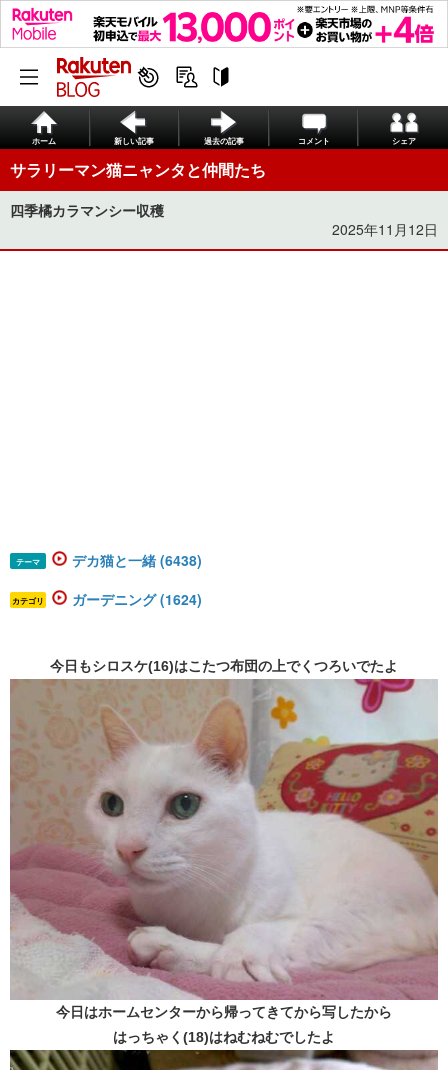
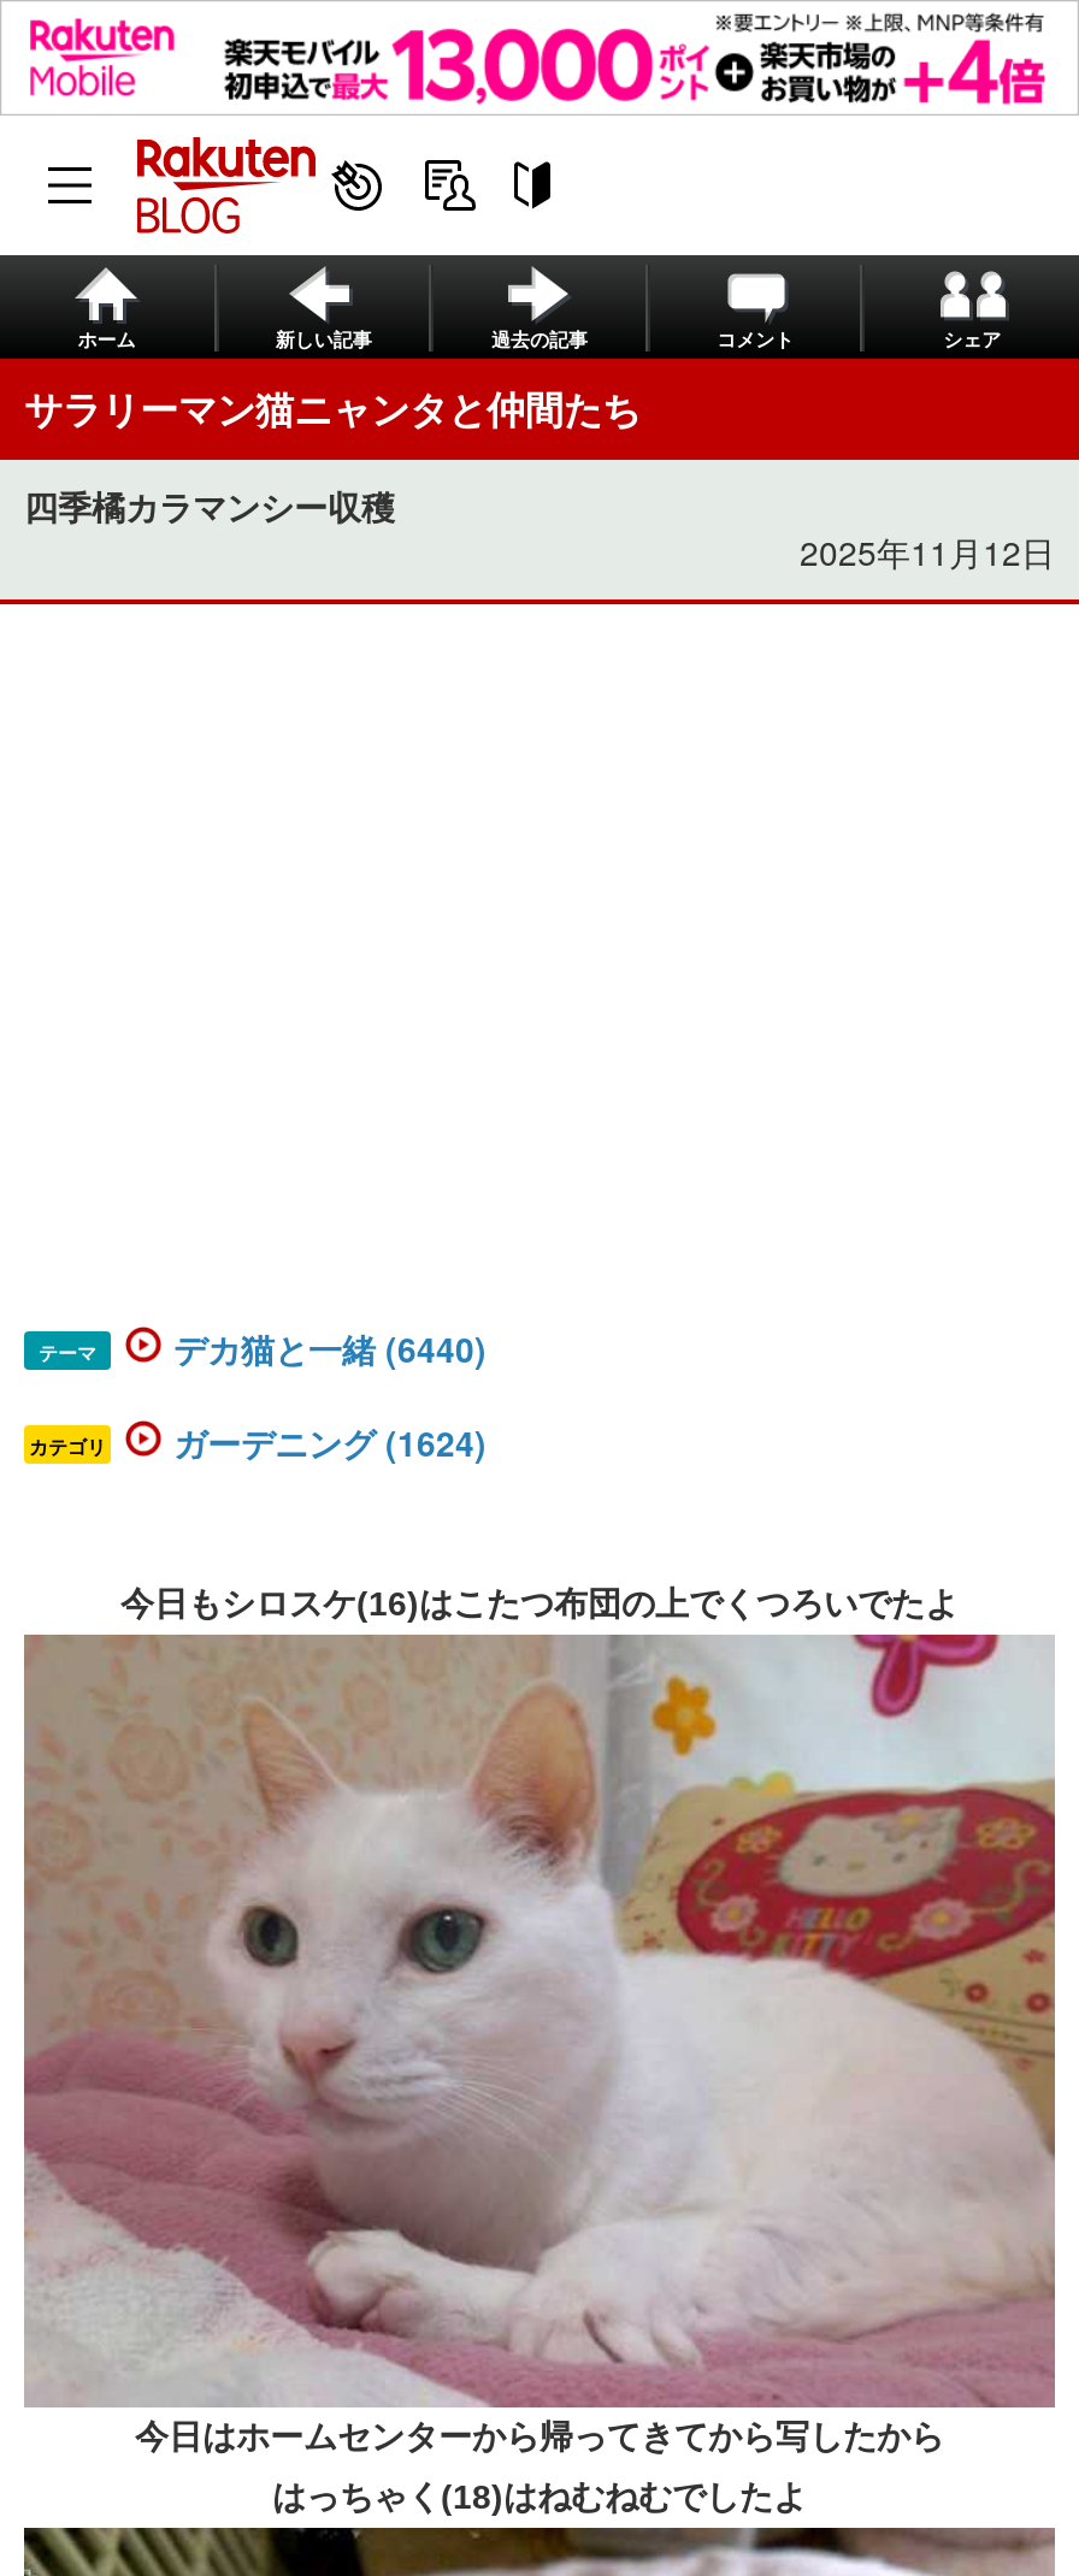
- デカ猫と一緒 (6438)
+ デカ猫と一緒 (6440)
